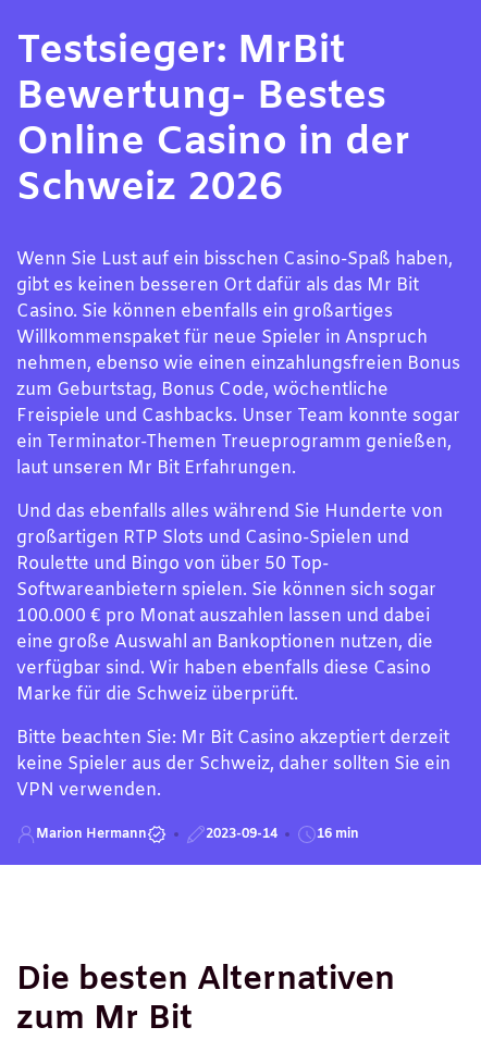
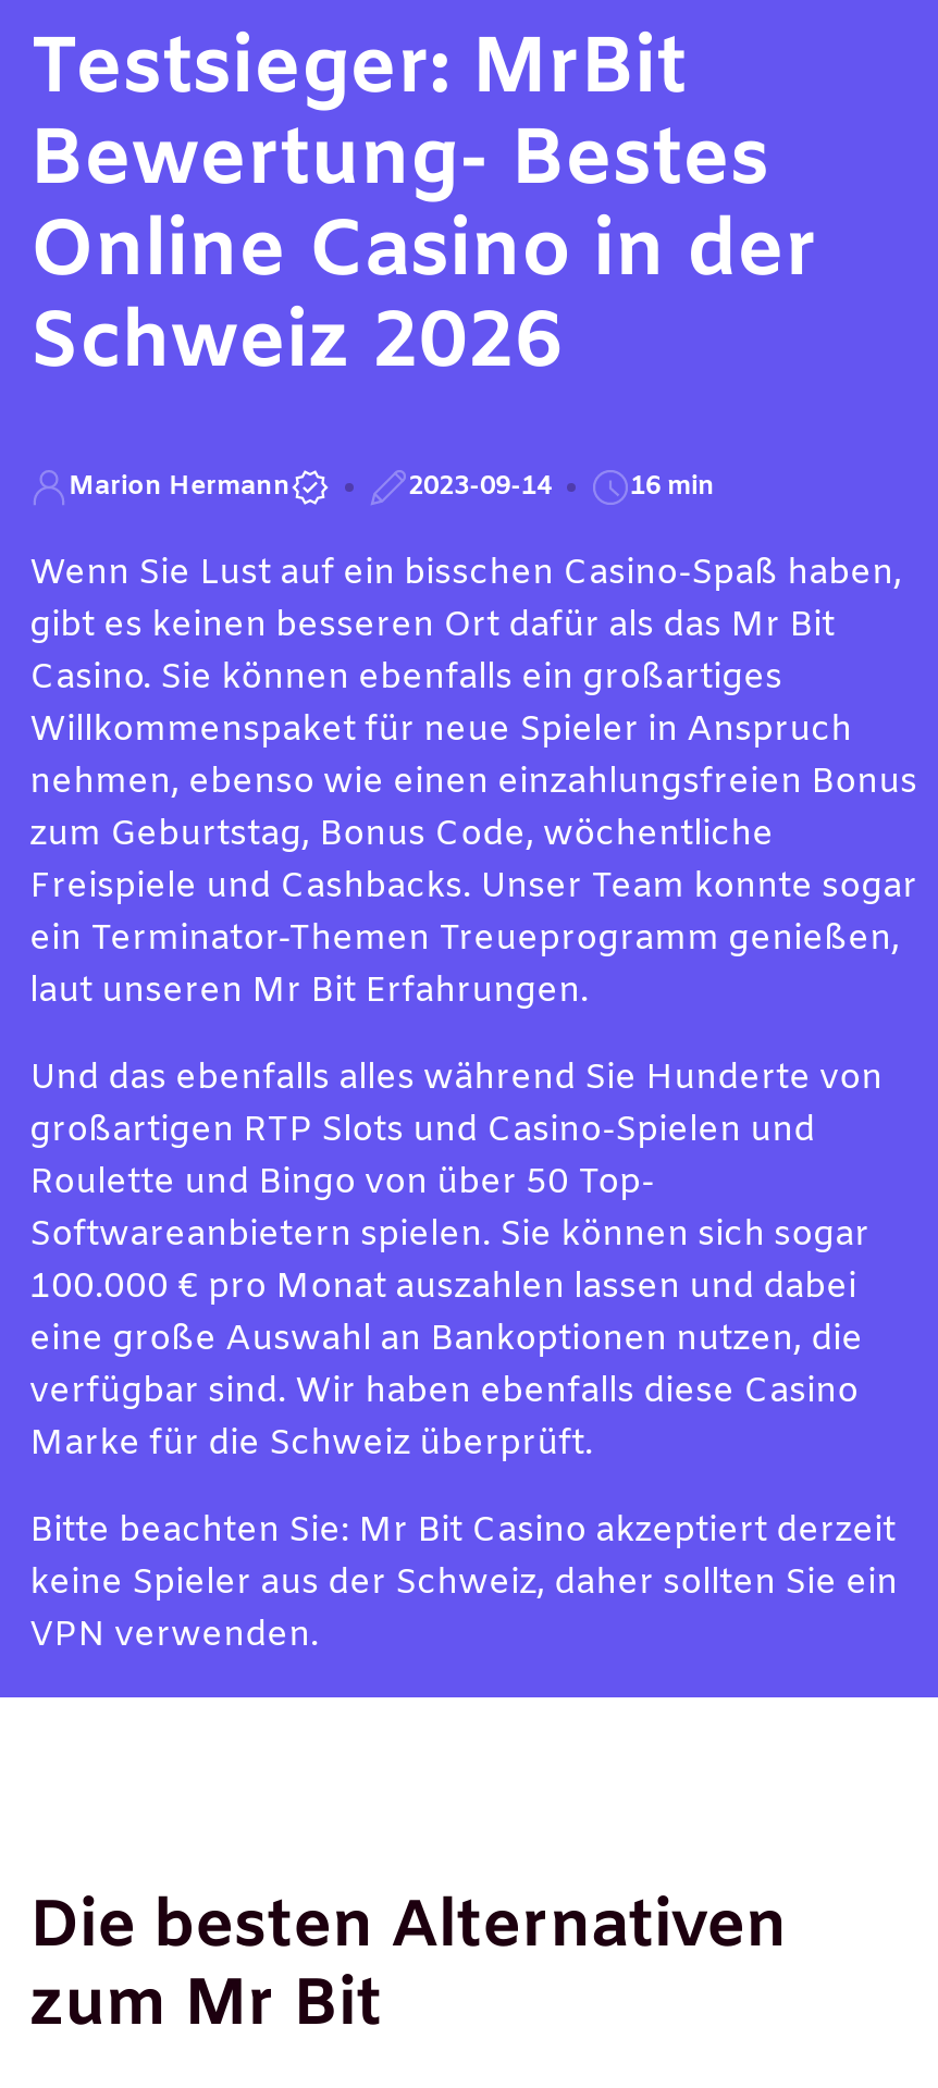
moved down: Wenn Sie Lust auf ein bisschen Casino-Spaß haben, | gibt es keinen besseren Ort dafür als das Mr Bit | Casino. Sie können ebenfalls ein großartiges | ... | keine Spieler aus der Schweiz, daher sollten Sie ein | VPN verwenden.

moved up: Marion Hermann | 2023-09-14 | 16 min
